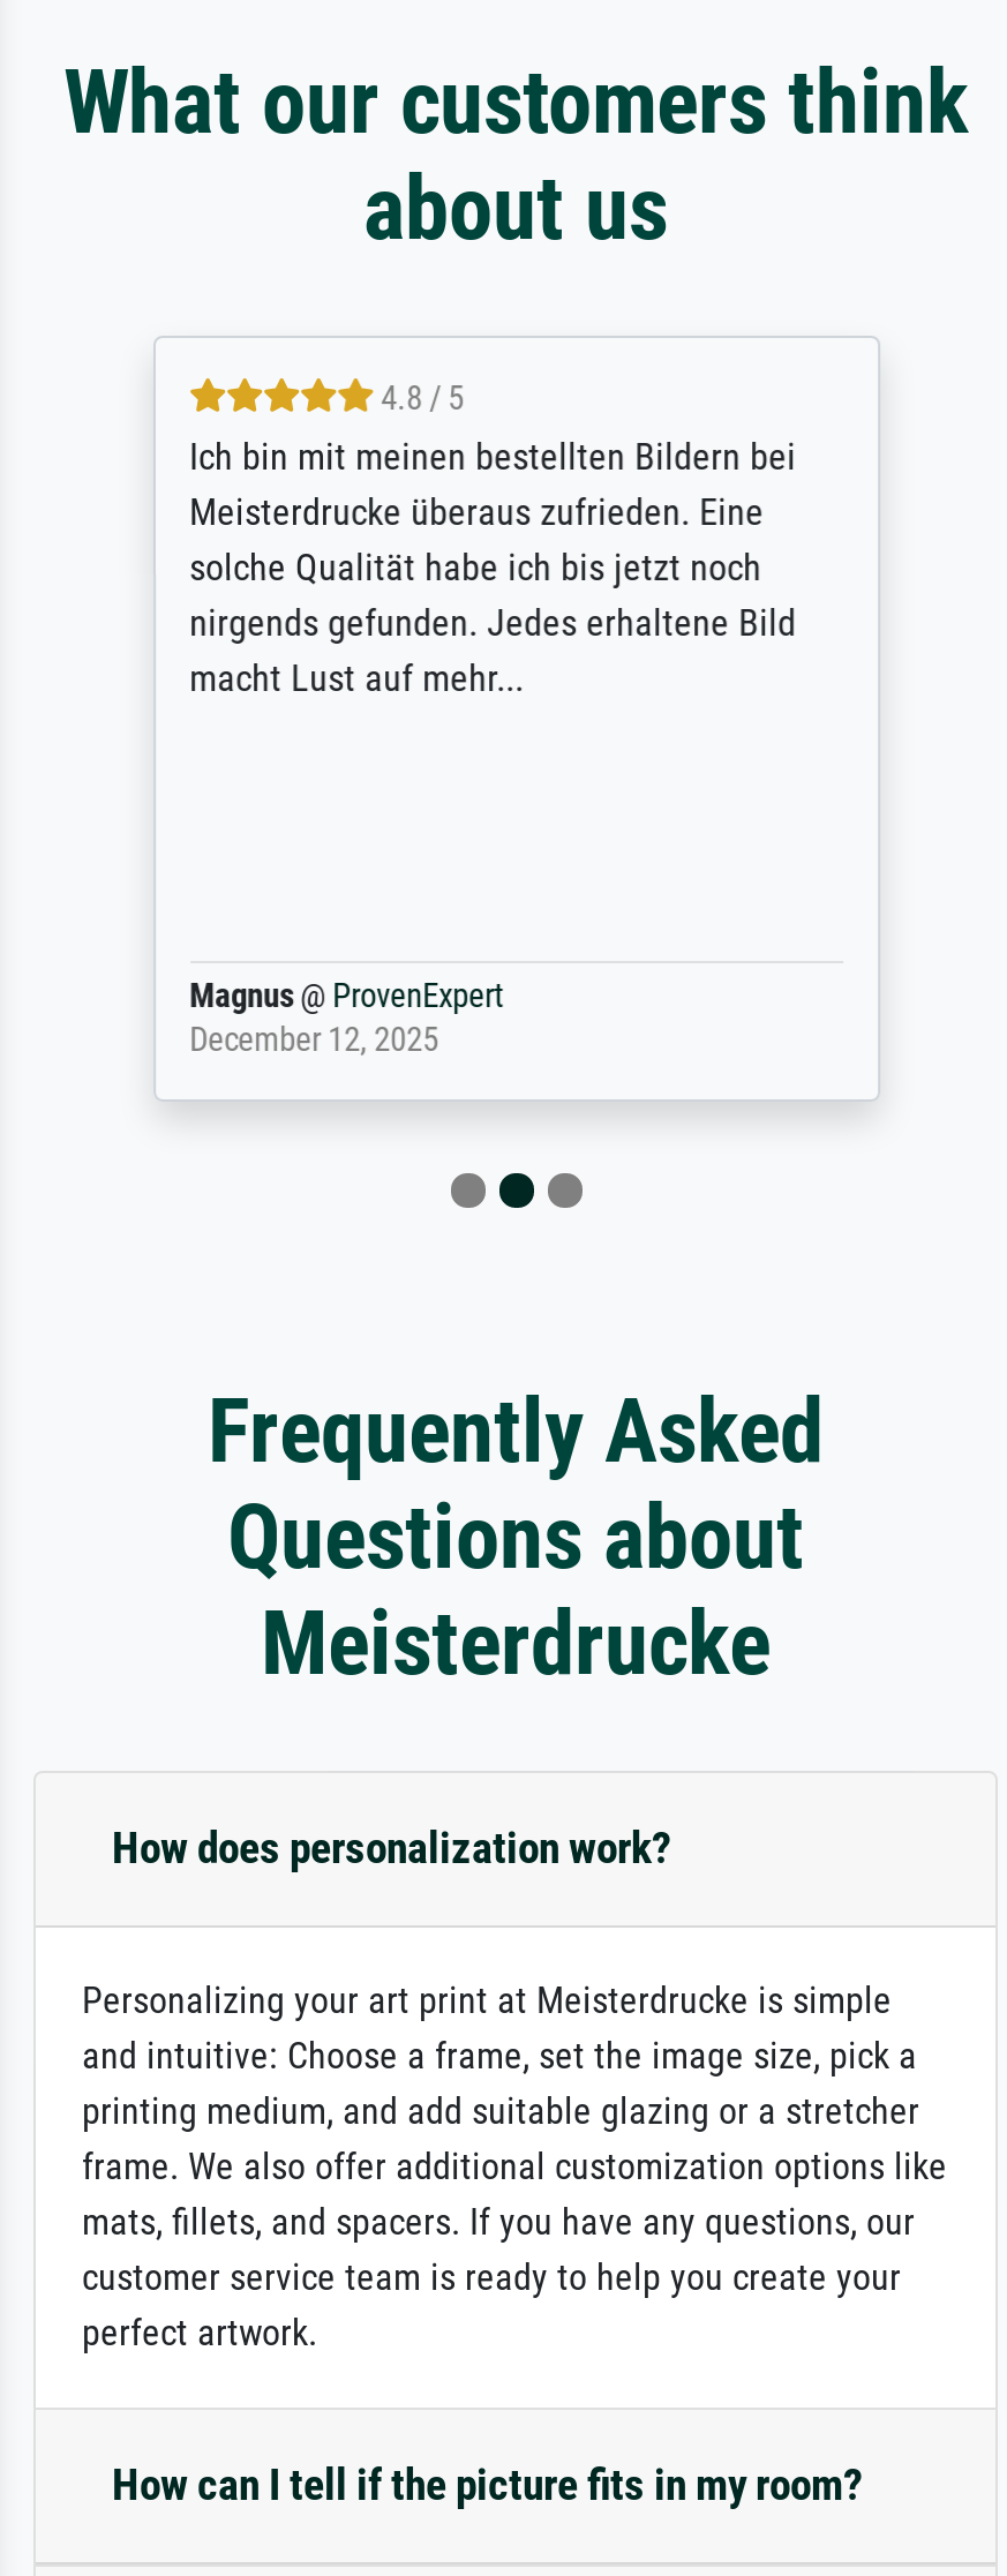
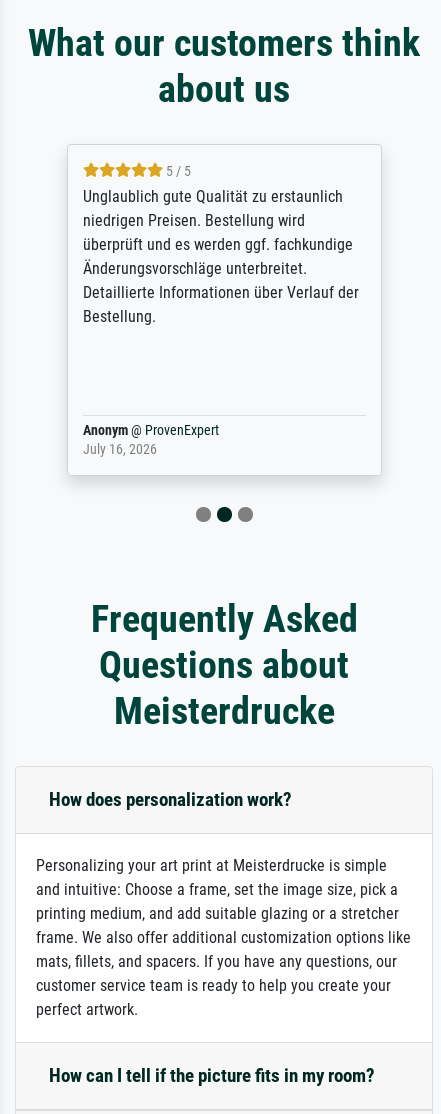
- 4.8 / 5
- Ich bin mit meinen bestellten Bildern bei
- Meisterdrucke überaus zufrieden. Eine
- solche Qualität habe ich bis jetzt noch
- nirgends gefunden. Jedes erhaltene Bild
- macht Lust auf mehr...
+ 5 / 5
+ Unglaublich gute Qualität zu erstaunlich
+ niedrigen Preisen. Bestellung wird
+ überprüft und es werden ggf. fachkundige
+ Änderungsvorschläge unterbreitet.
+ Detaillierte Informationen über Verlauf der
+ Bestellung.

- Magnus @ ProvenExpert
- December 12, 2025
+ Anonym @ ProvenExpert
+ July 16, 2026
